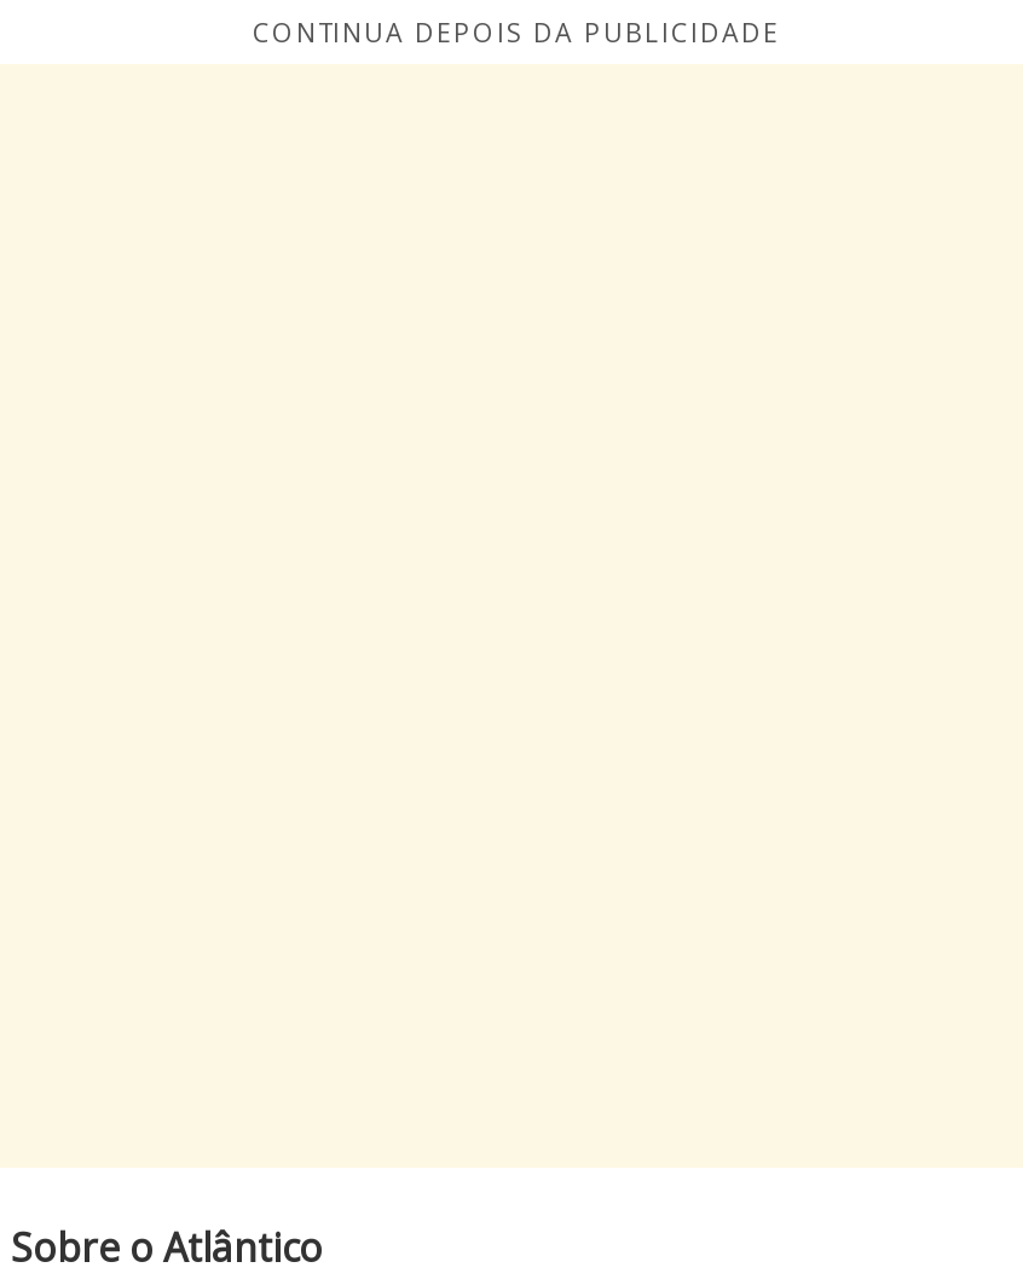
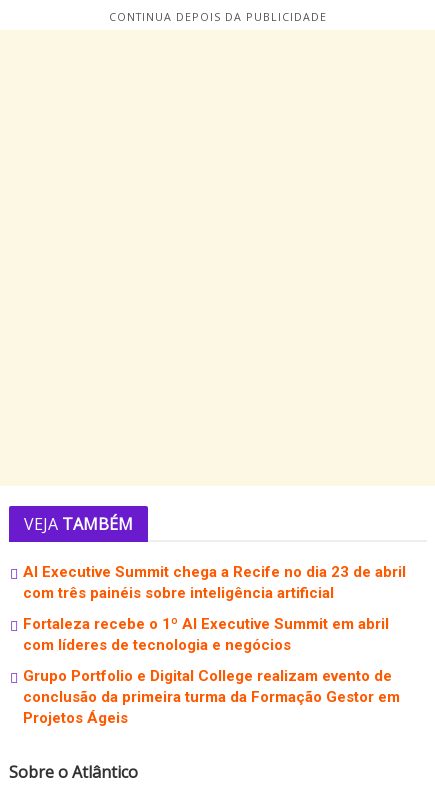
+ VEJA TAMBÉM
+ AI Executive Summit chega a Recife no dia 23 de abril
+ com três painéis sobre inteligência artificial
+ Fortaleza recebe o 1º AI Executive Summit em abril
+ com líderes de tecnologia e negócios
+ Grupo Portfolio e Digital College realizam evento de
+ conclusão da primeira turma da Formação Gestor em
+ Projetos Ágeis
